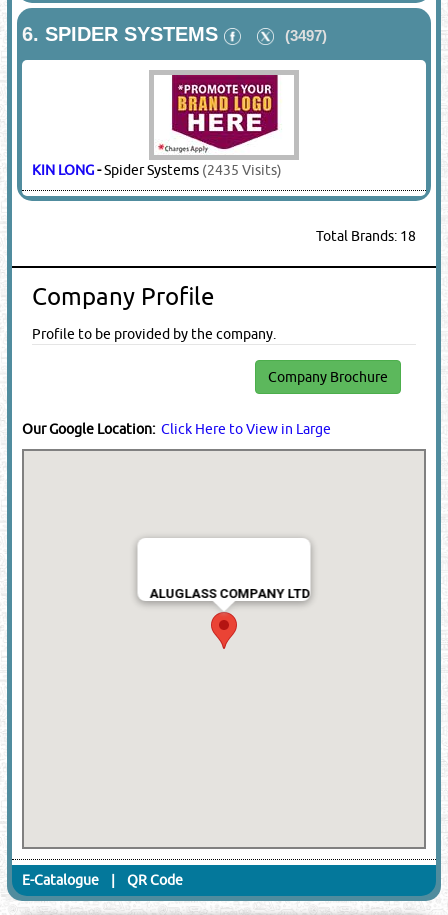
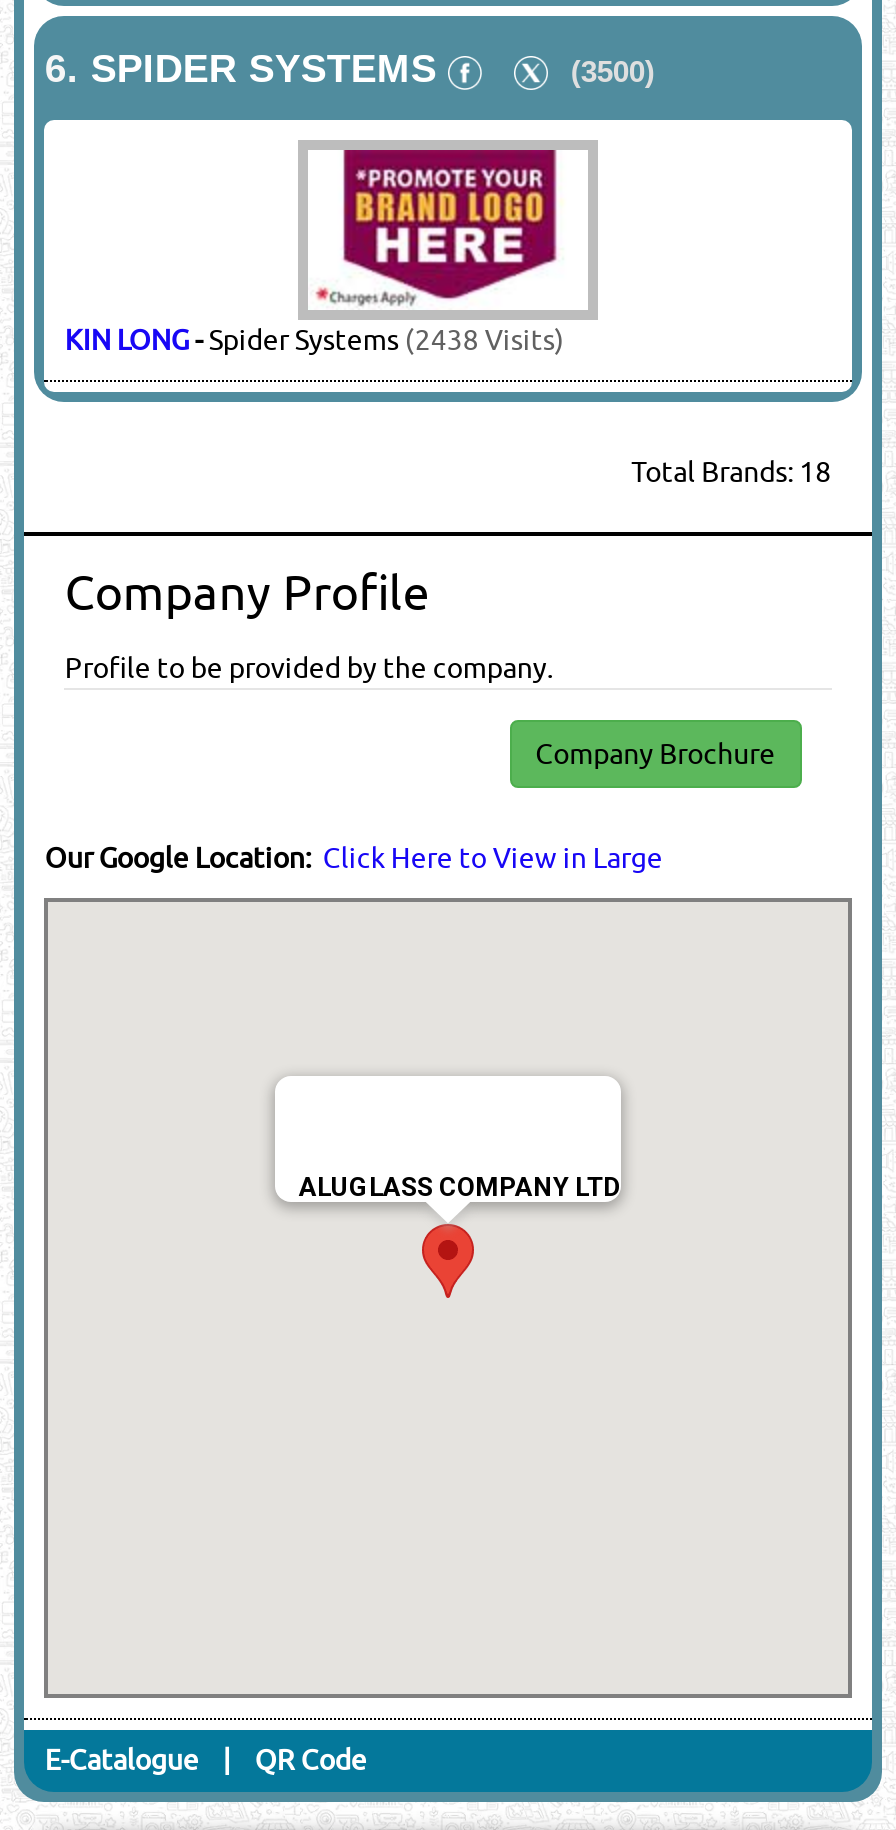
- (3497)
+ (3500)

- KIN LONG - Spider Systems (2435 Visits)
+ KIN LONG - Spider Systems (2438 Visits)
